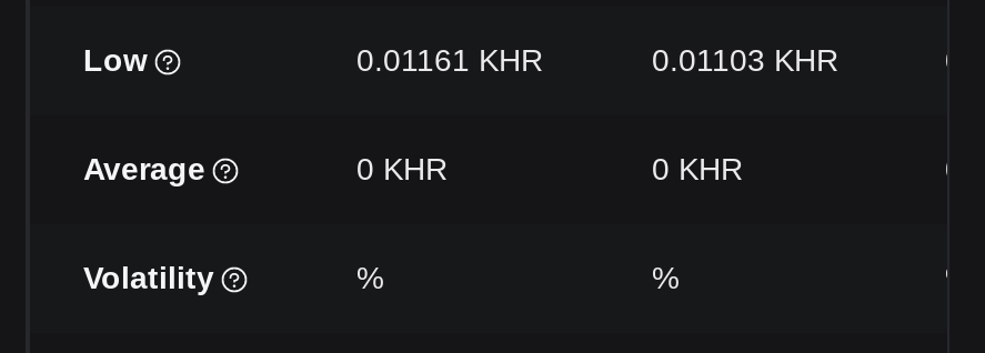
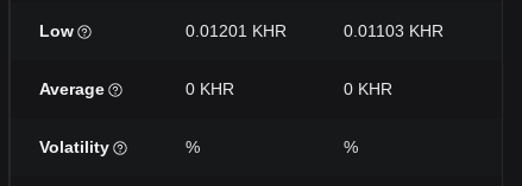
- 0.01161 KHR
+ 0.01201 KHR
